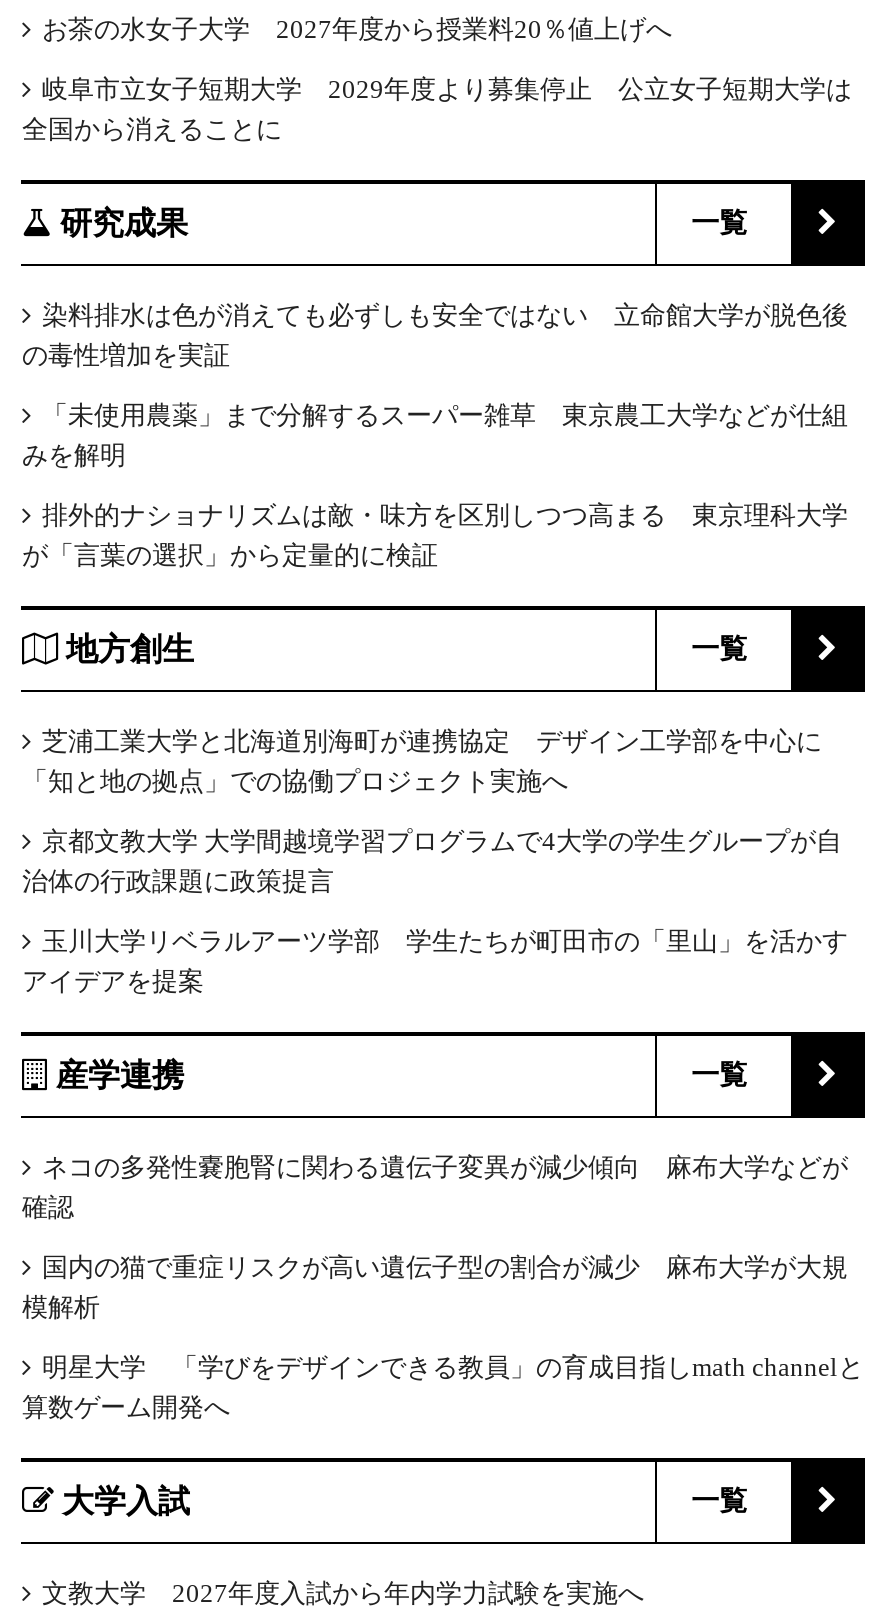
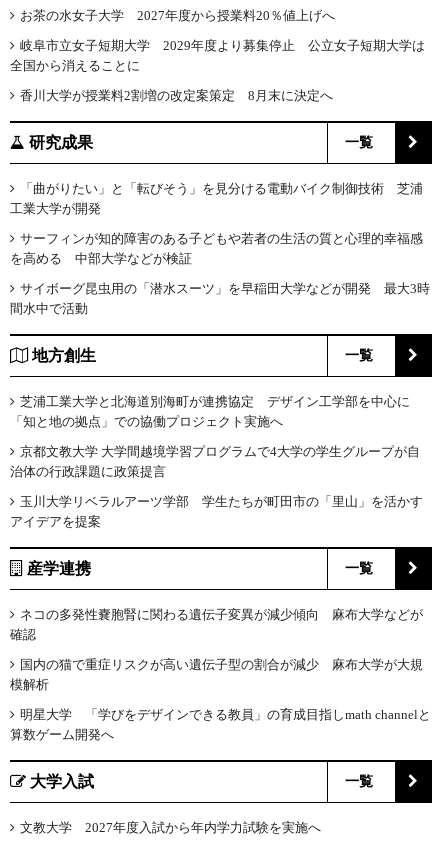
+ 香川大学が授業料2割増の改定案策定 8月末に決定へ

- 染料排水は色が消えても必ずしも安全ではない 立命館大学が脱色後
- の毒性増加を実証
+ 「曲がりたい」と「転びそう」を見分ける電動バイク制御技術 芝浦
+ 工業大学が開発

- 「未使用農薬」まで分解するスーパー雑草 東京農工大学などが仕組
- みを解明
+ サーフィンが知的障害のある子どもや若者の生活の質と心理的幸福感
+ を高める 中部大学などが検証

- 排外的ナショナリズムは敵・味方を区別しつつ高まる 東京理科大学
- が「言葉の選択」から定量的に検証
+ サイボーグ昆虫用の「潜水スーツ」を早稲田大学などが開発 最大3時
+ 間水中で活動
